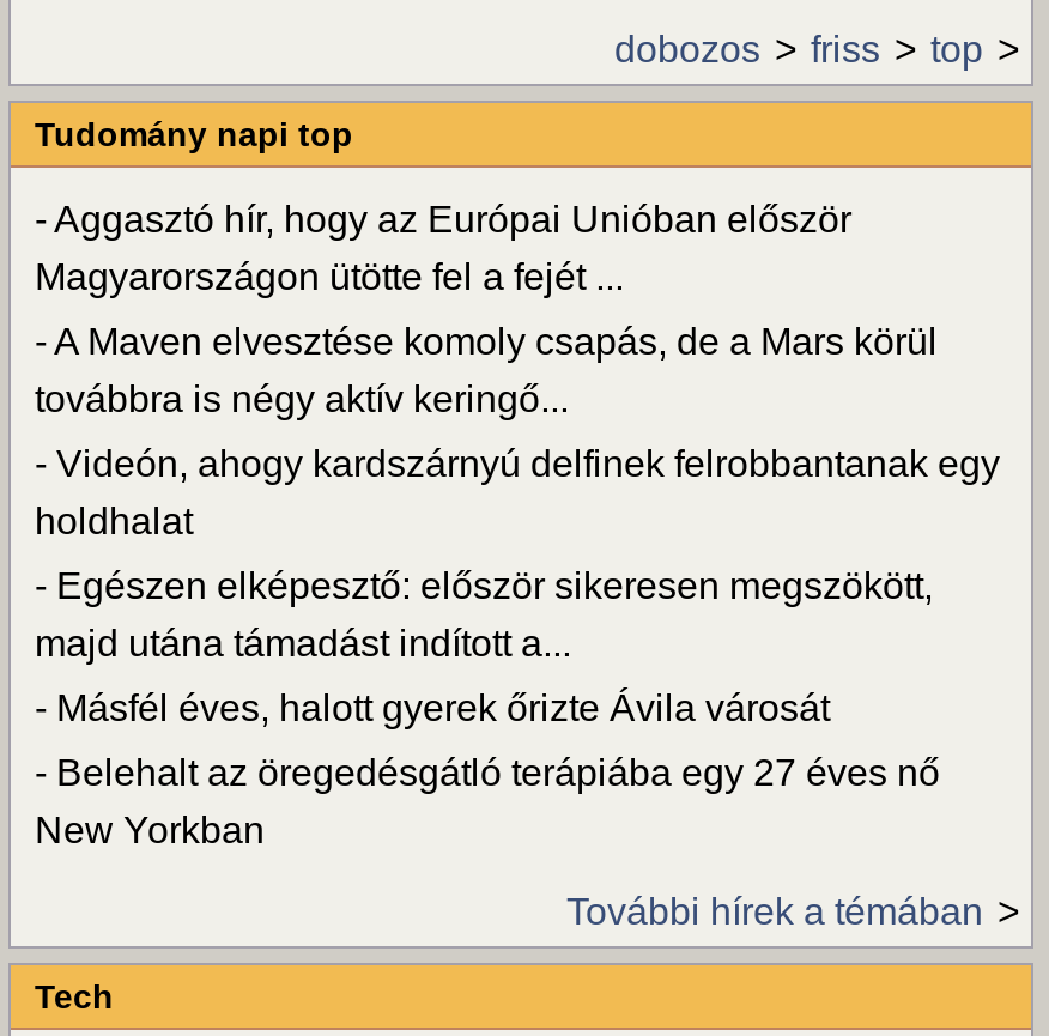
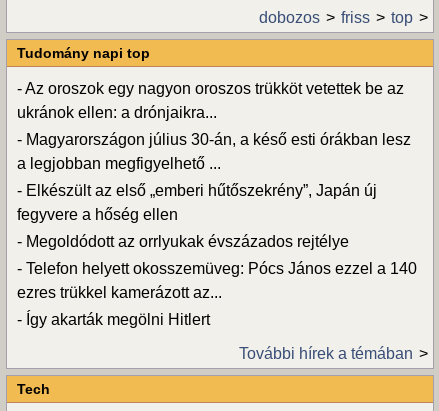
- - Aggasztó hír, hogy az Európai Unióban először
- Magyarországon ütötte fel a fejét ...
+ - Az oroszok egy nagyon oroszos trükköt vetettek be az
+ ukránok ellen: a drónjaikra...

- - A Maven elvesztése komoly csapás, de a Mars körül
- továbbra is négy aktív keringő...
+ - Magyarországon július 30-án, a késő esti órákban lesz
+ a legjobban megfigyelhető ...

- - Videón, ahogy kardszárnyú delfinek felrobbantanak egy
- holdhalat
+ - Elkészült az első „emberi hűtőszekrény”, Japán új
+ fegyvere a hőség ellen

- - Egészen elképesztő: először sikeresen megszökött,
- majd utána támadást indított a...
+ - Megoldódott az orrlyukak évszázados rejtélye

- - Másfél éves, halott gyerek őrizte Ávila városát
+ - Telefon helyett okosszemüveg: Pócs János ezzel a 140
+ ezres trükkel kamerázott az...

- - Belehalt az öregedésgátló terápiába egy 27 éves nő
- New Yorkban
+ - Így akarták megölni Hitlert
